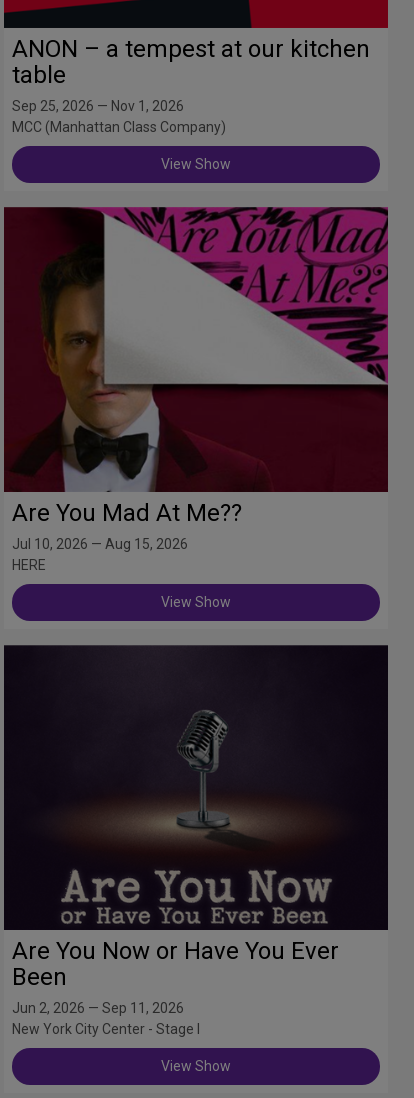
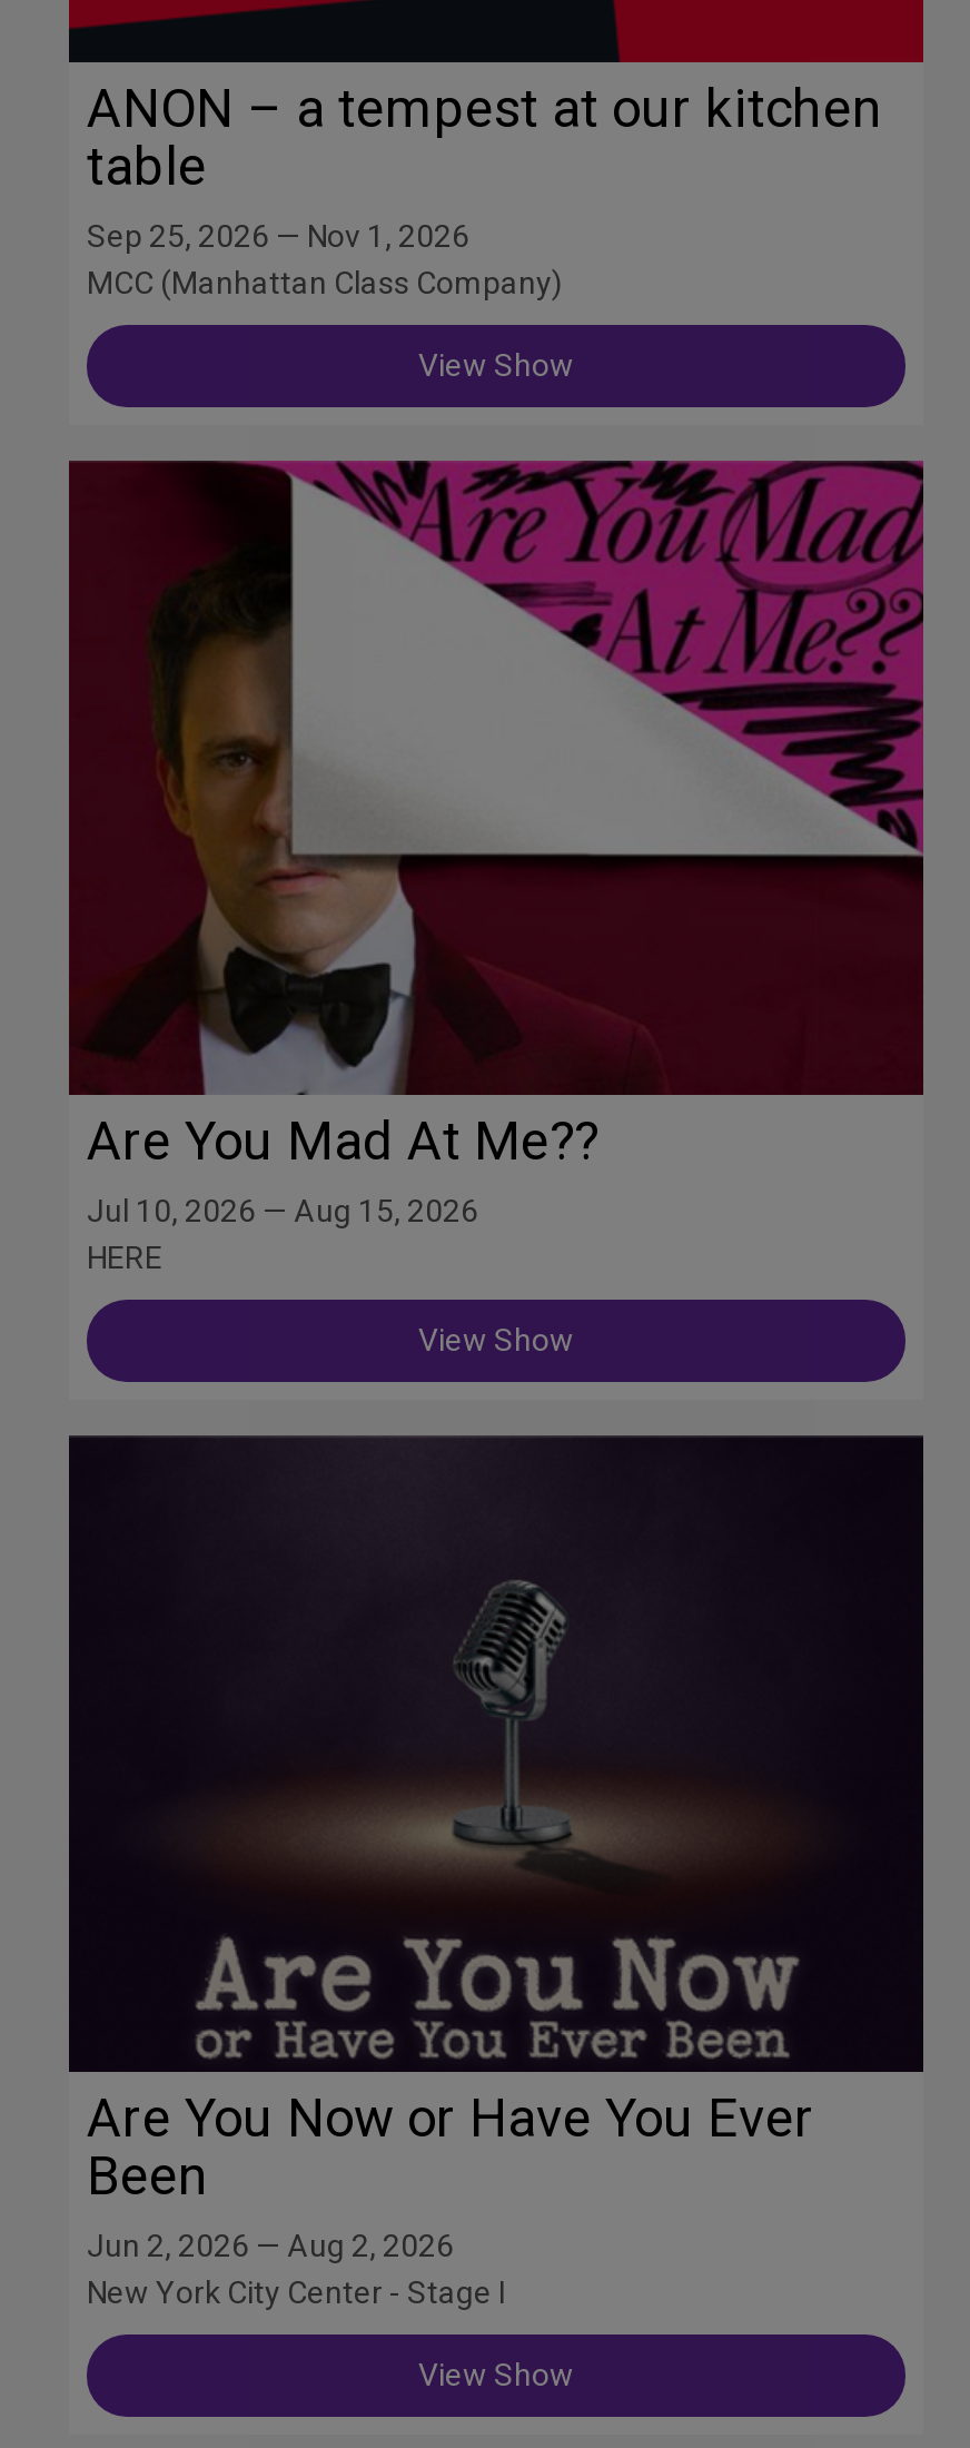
- Jun 2, 2026 — Sep 11, 2026
+ Jun 2, 2026 — Aug 2, 2026
